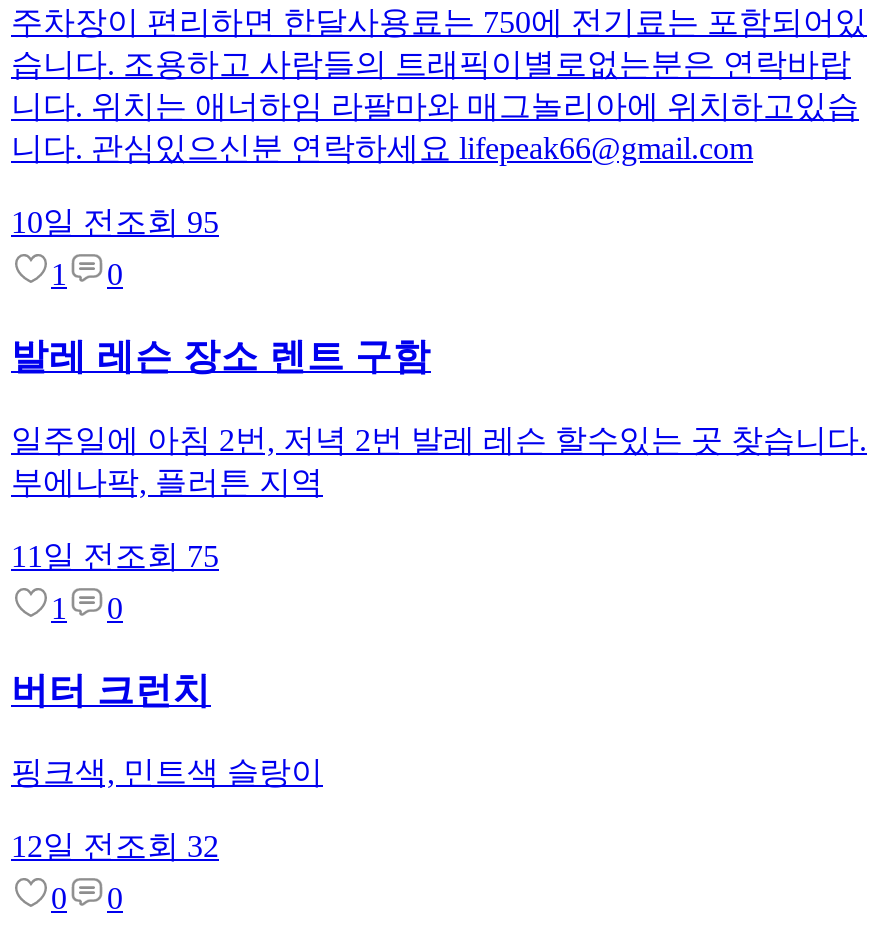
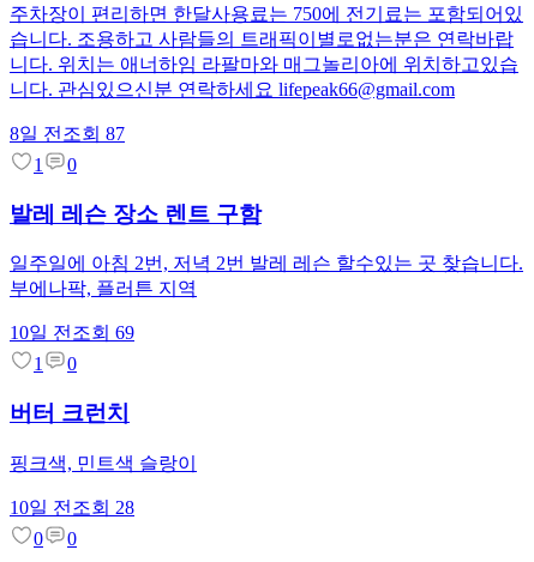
- 10일 전 조회 95
+ 8일 전 조회 87

- 11일 전 조회 75
+ 10일 전 조회 69

- 12일 전 조회 32
+ 10일 전 조회 28
